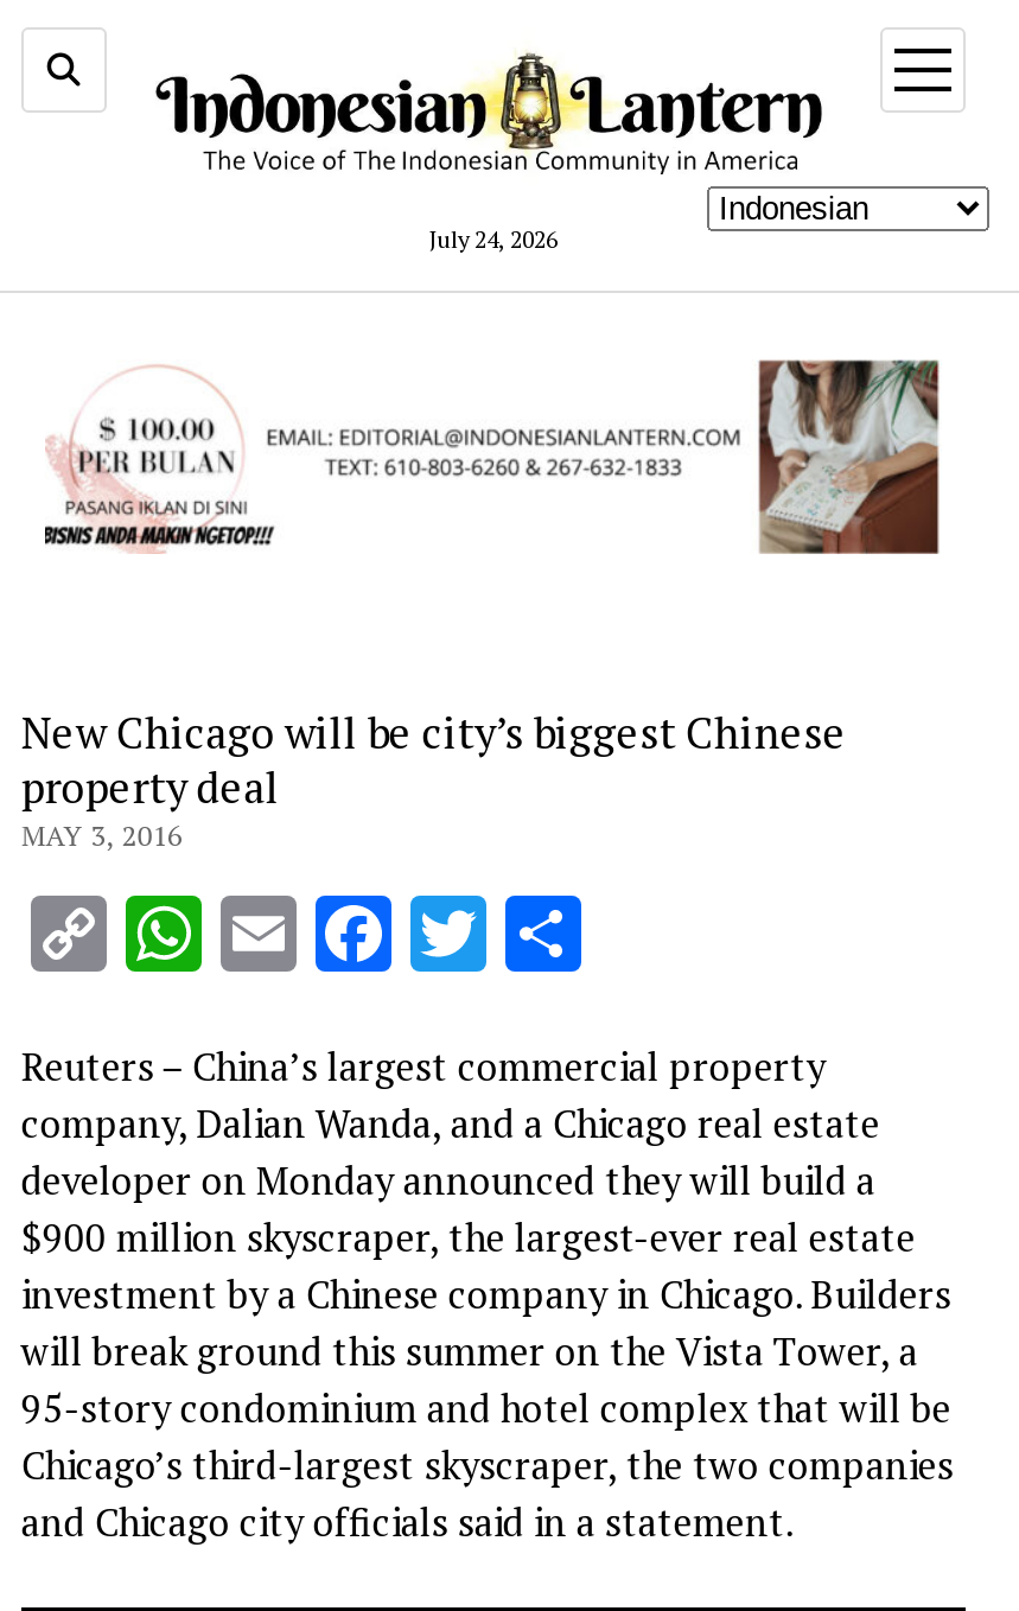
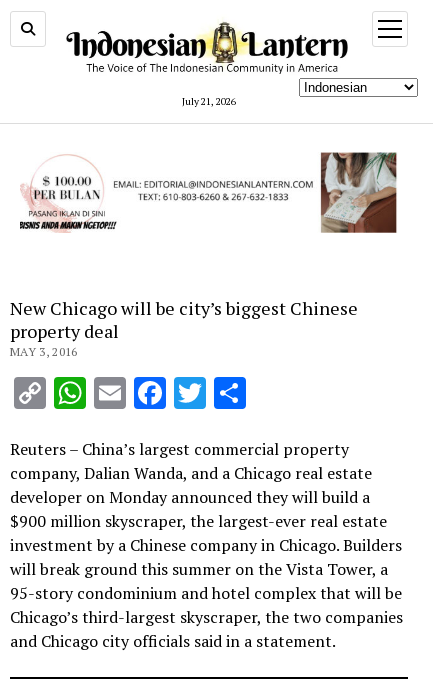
- July 24, 2026
+ July 21, 2026
